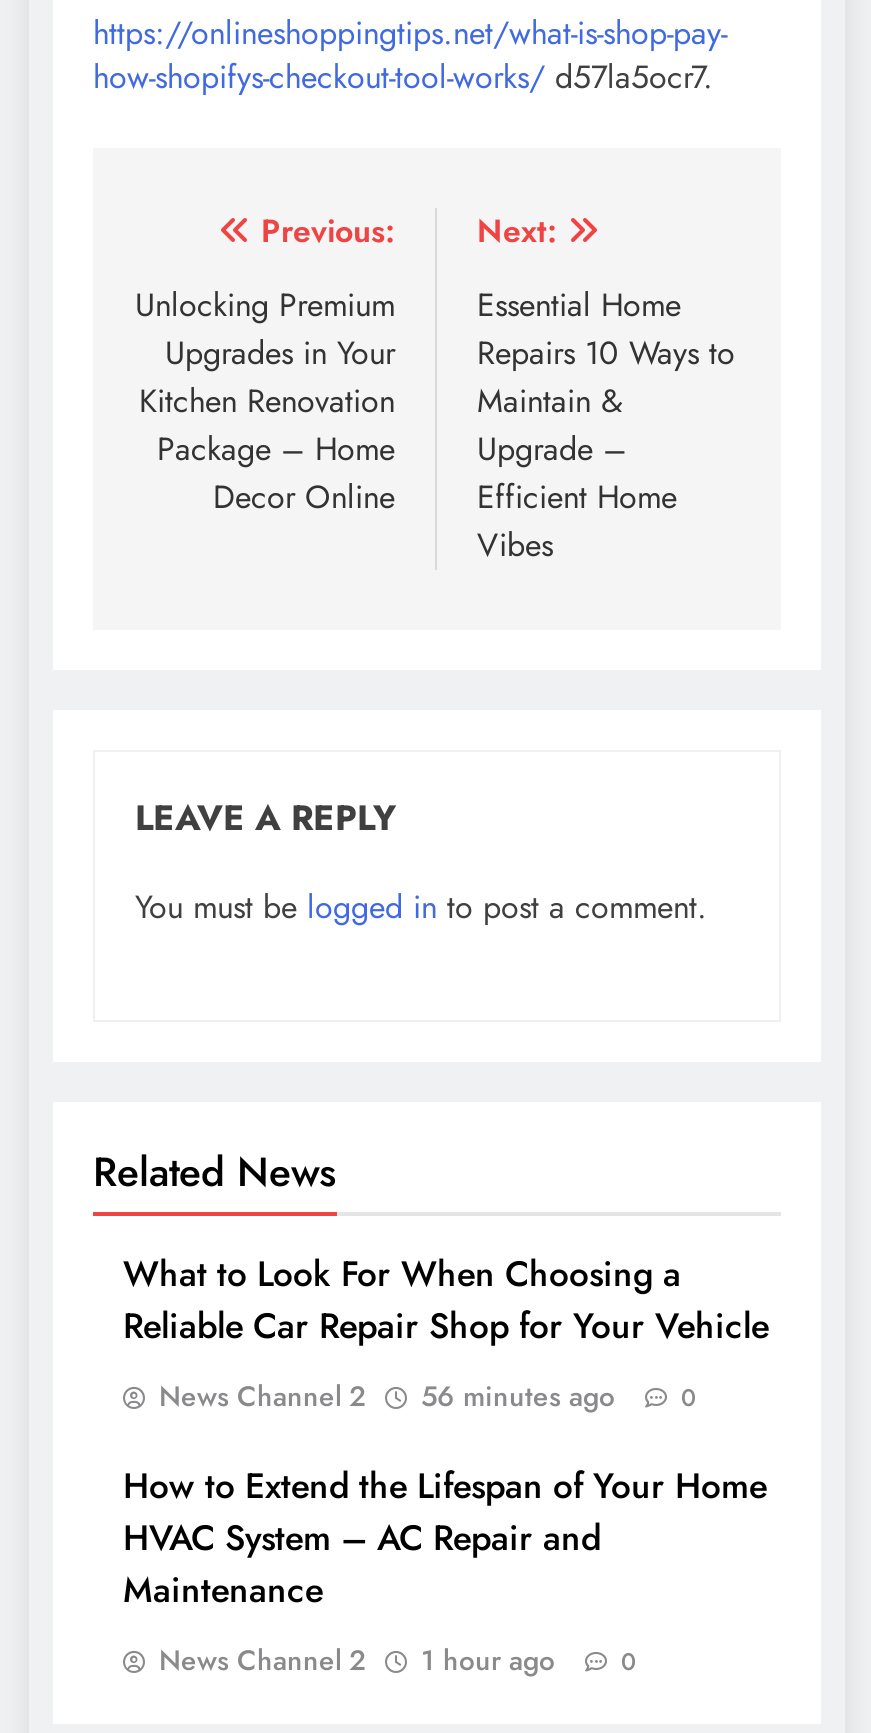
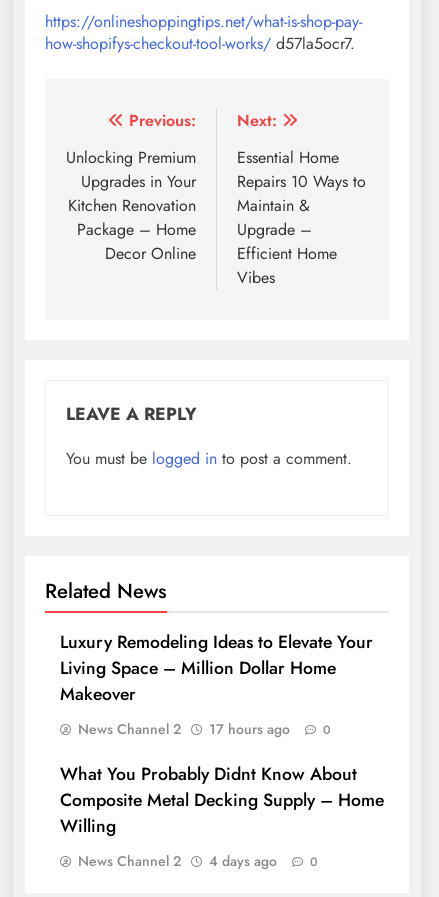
- What to Look For When Choosing a
- Reliable Car Repair Shop for Your Vehicle
+ Luxury Remodeling Ideas to Elevate Your
+ Living Space – Million Dollar Home
+ Makeover

- News Channel 2 56 minutes ago 0
+ News Channel 2 17 hours ago 0

- How to Extend the Lifespan of Your Home
- HVAC System – AC Repair and
- Maintenance
+ What You Probably Didnt Know About
+ Composite Metal Decking Supply – Home
+ Willing

- News Channel 2 1 hour ago 0
+ News Channel 2 4 days ago 0
